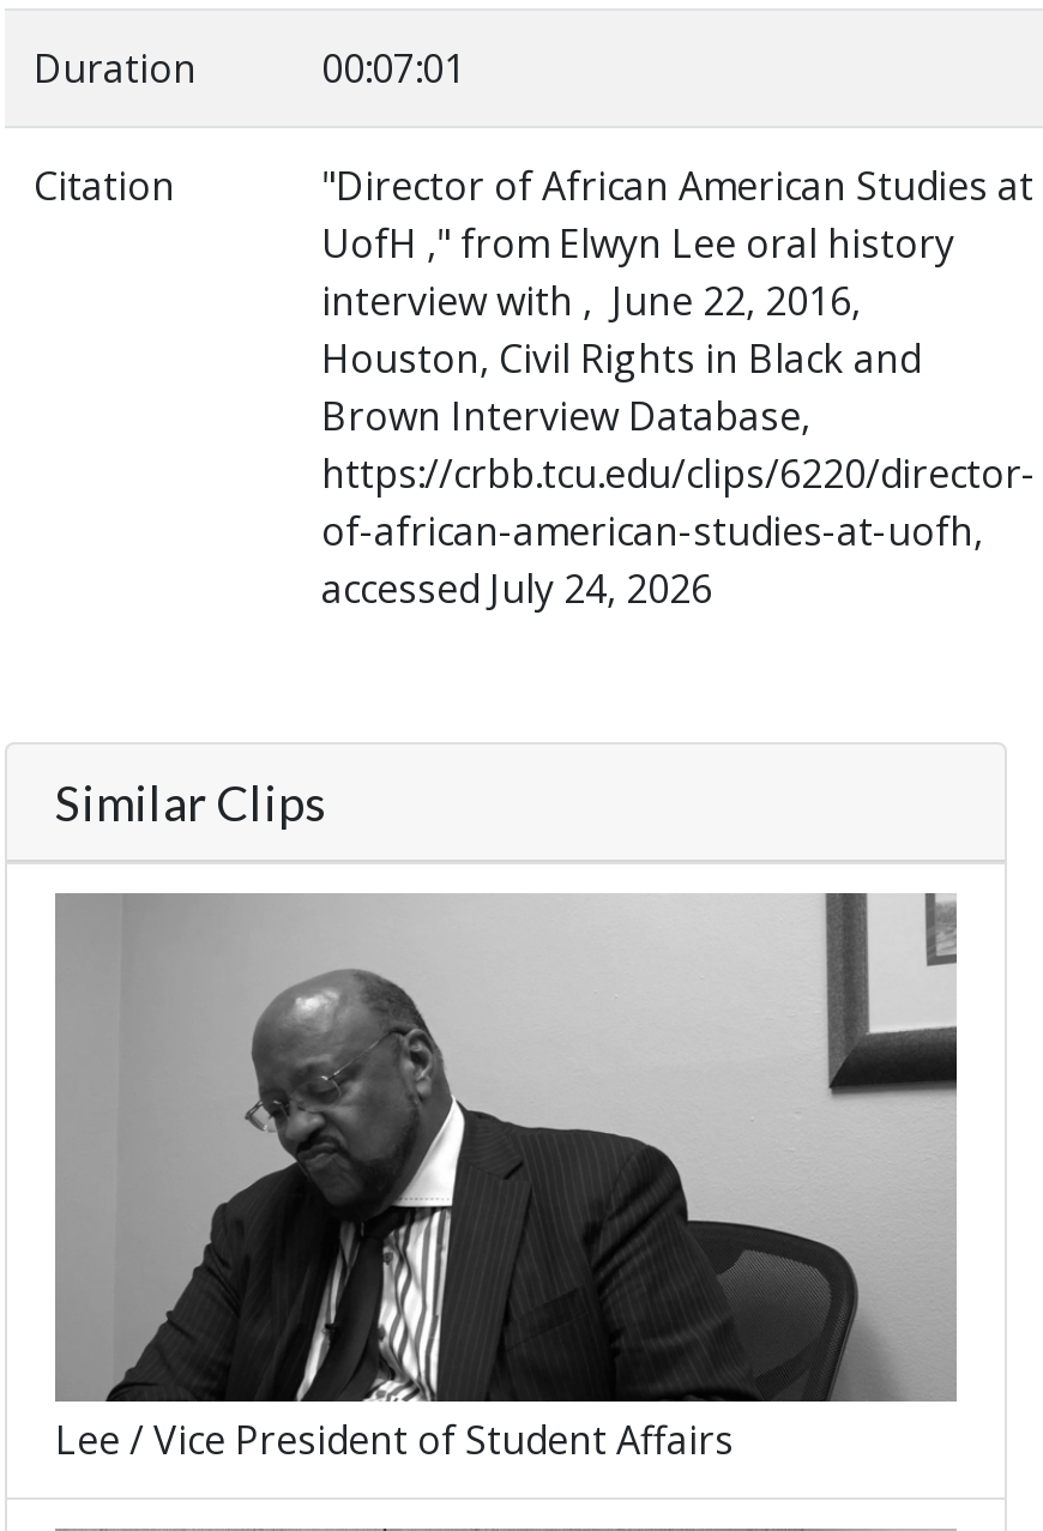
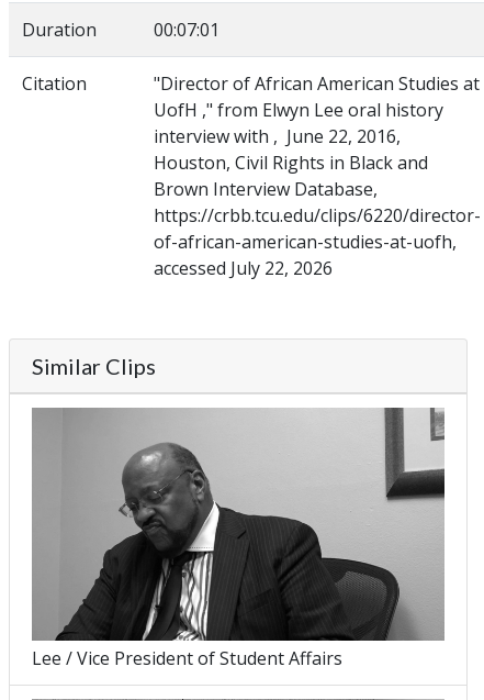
- accessed July 24, 2026
+ accessed July 22, 2026
